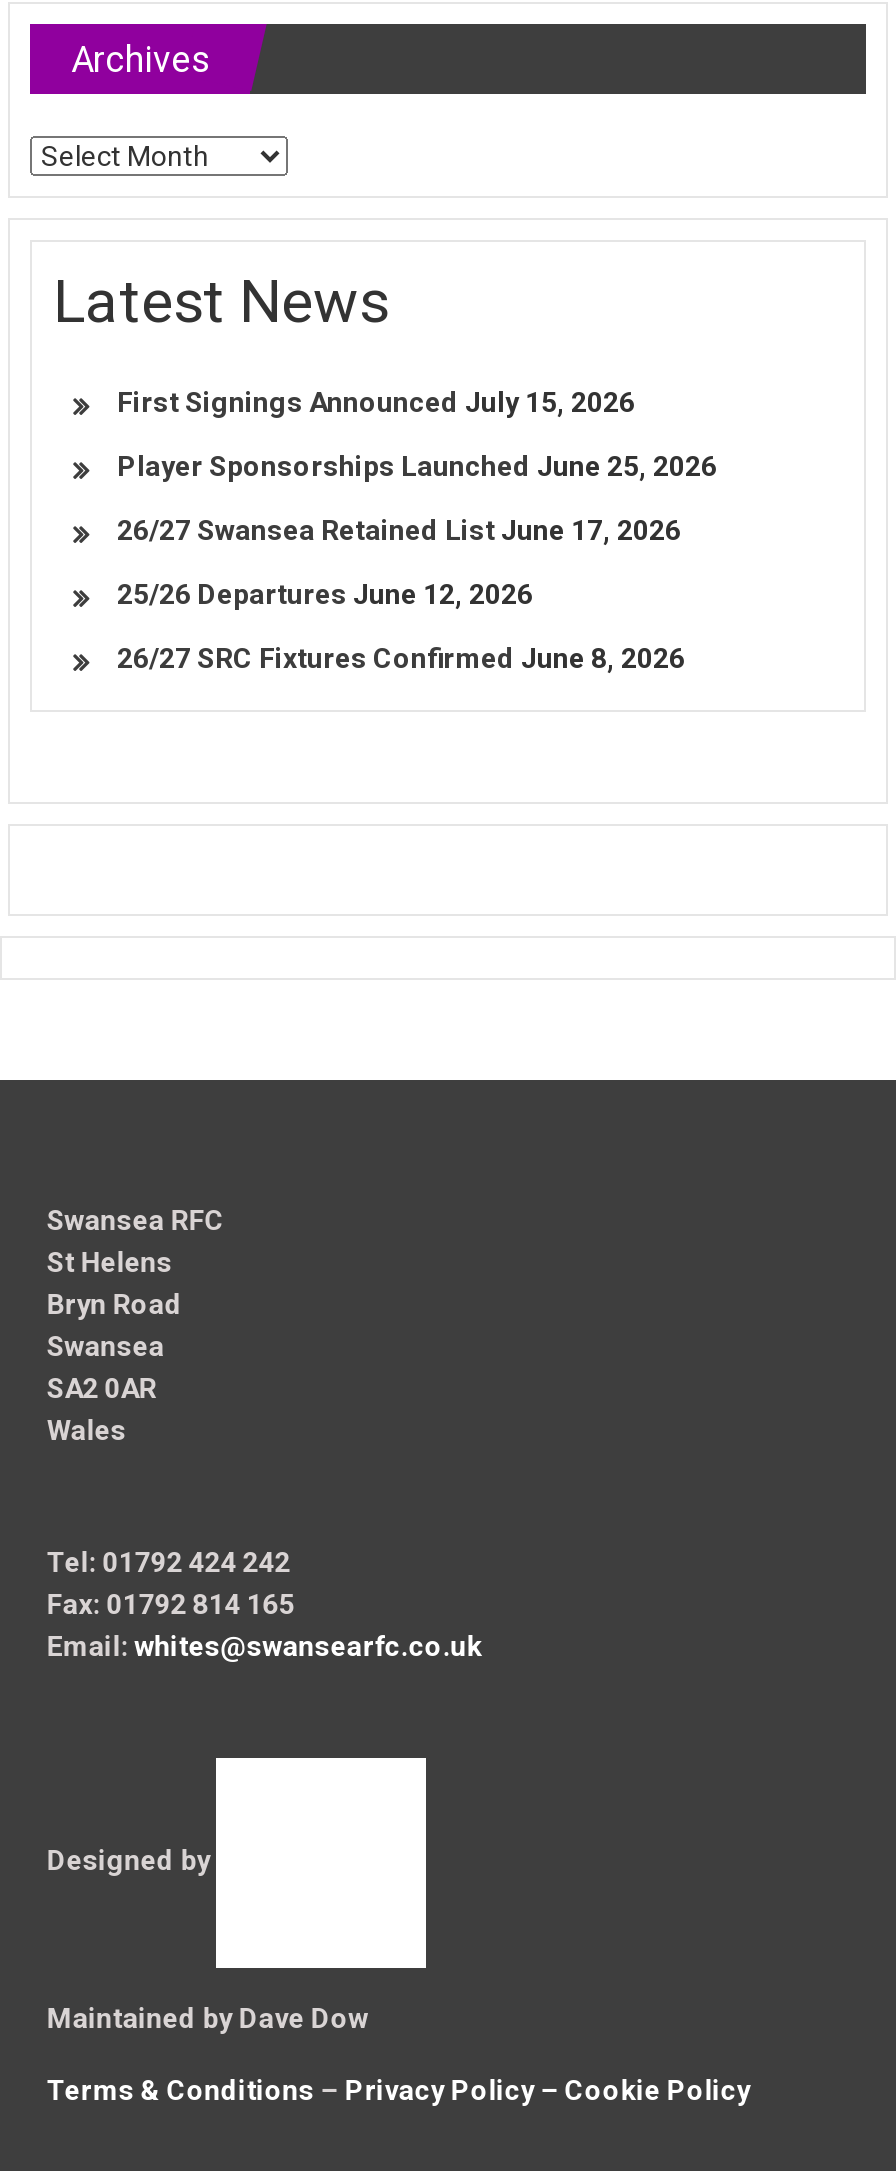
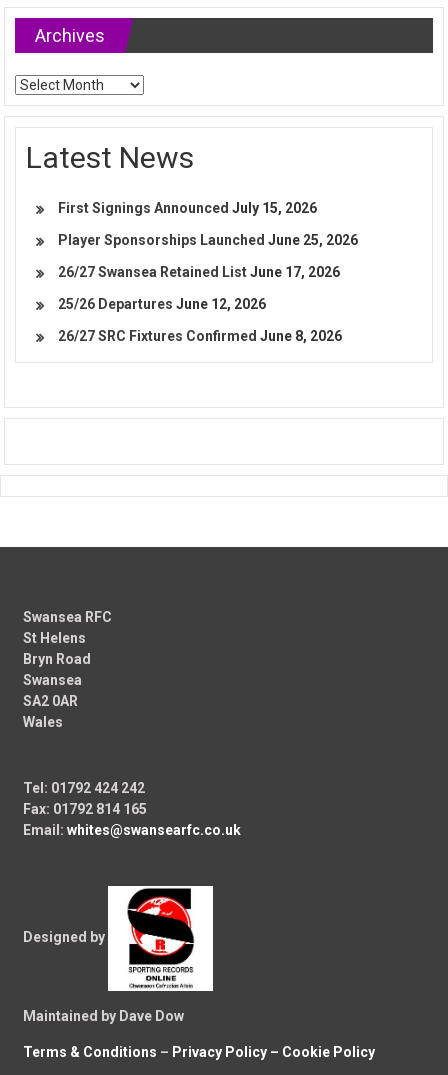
+ [image]
